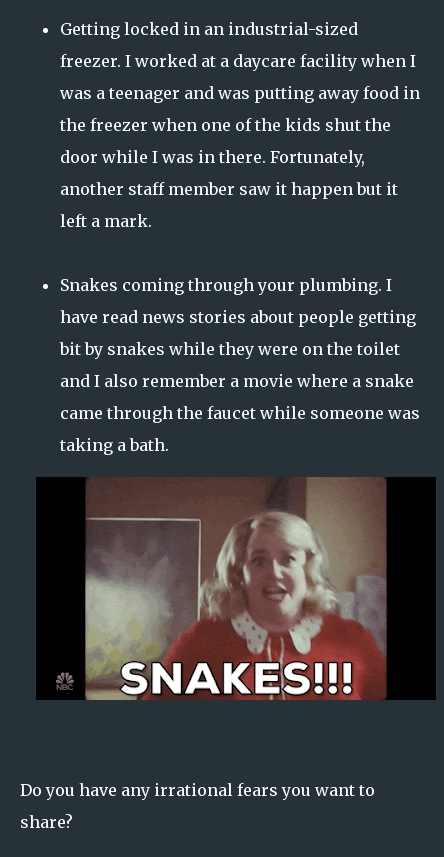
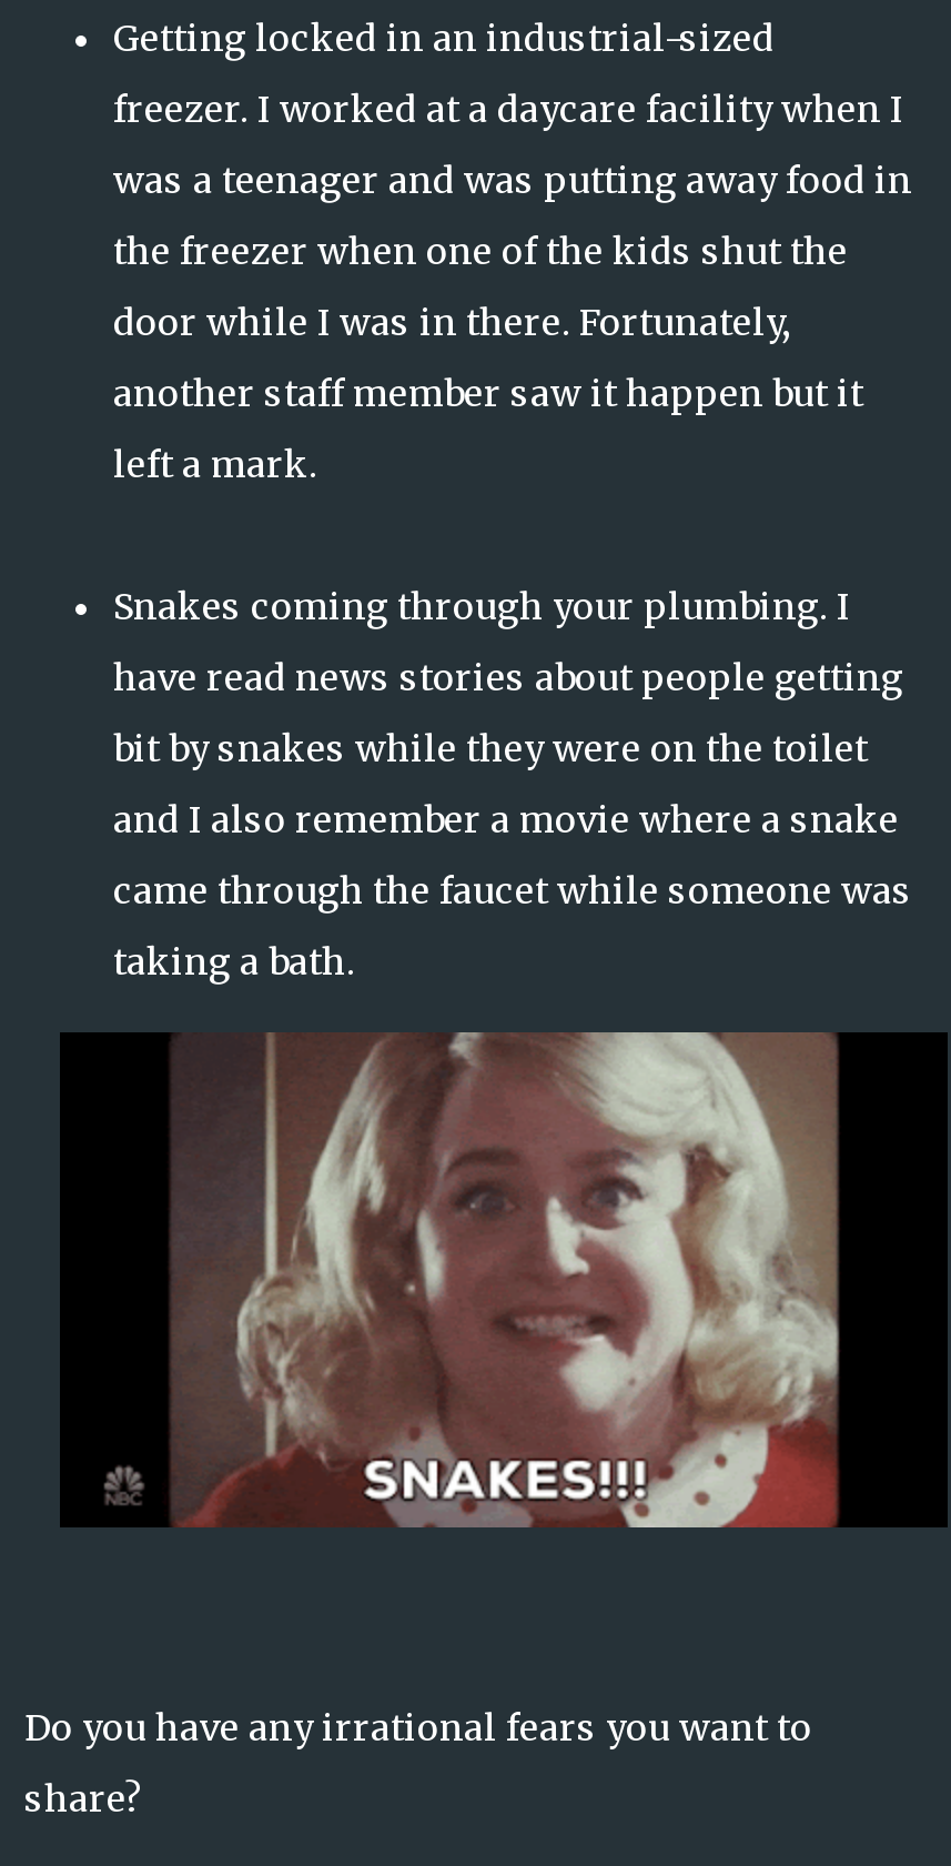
- [image]
+ [image]
